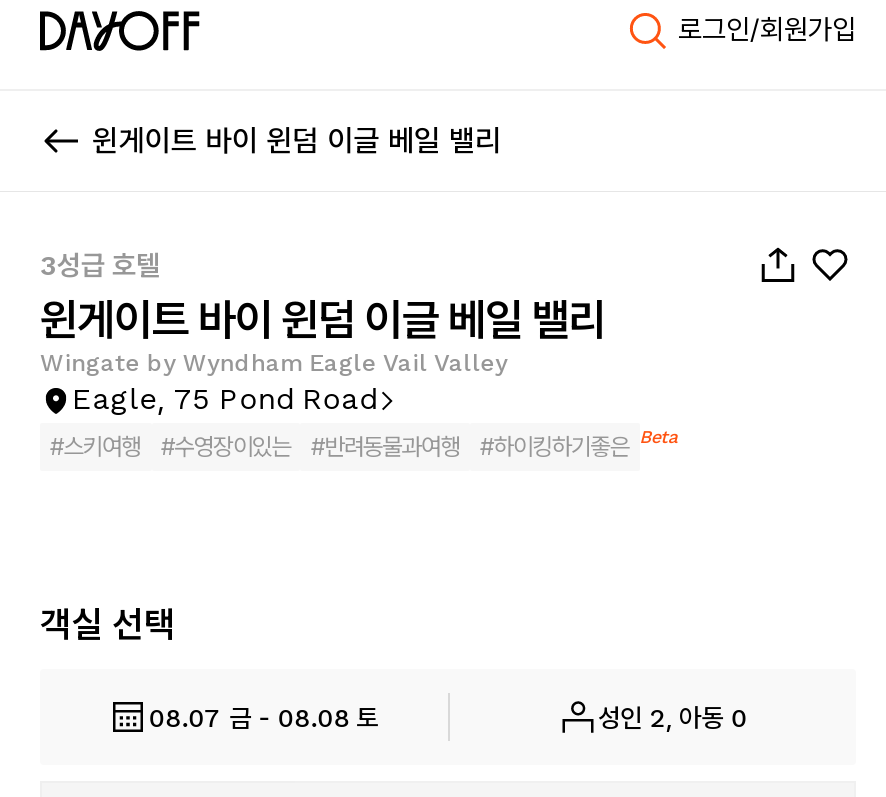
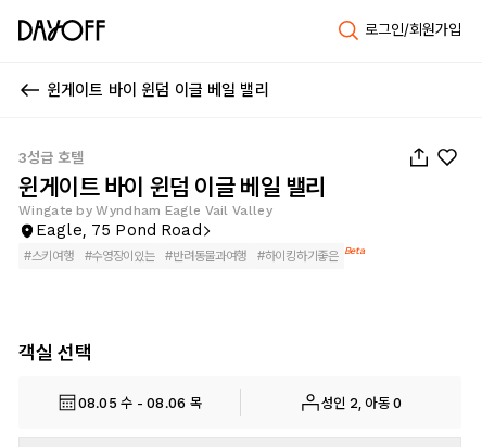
- 08.07 금 - 08.08 토
+ 08.05 수 - 08.06 목
